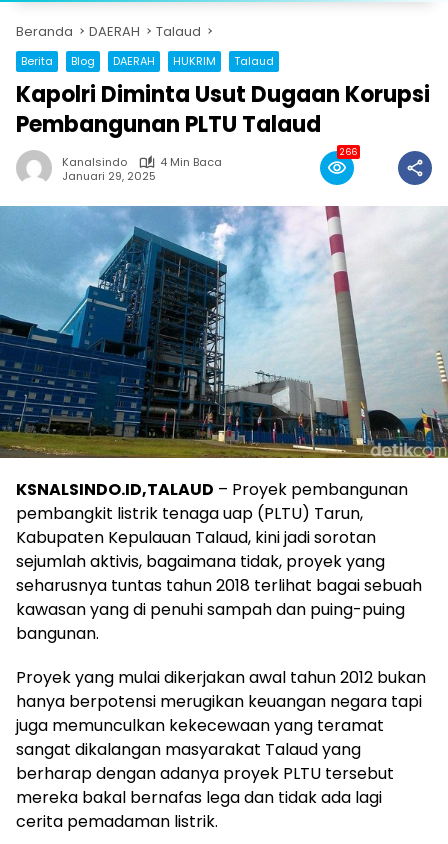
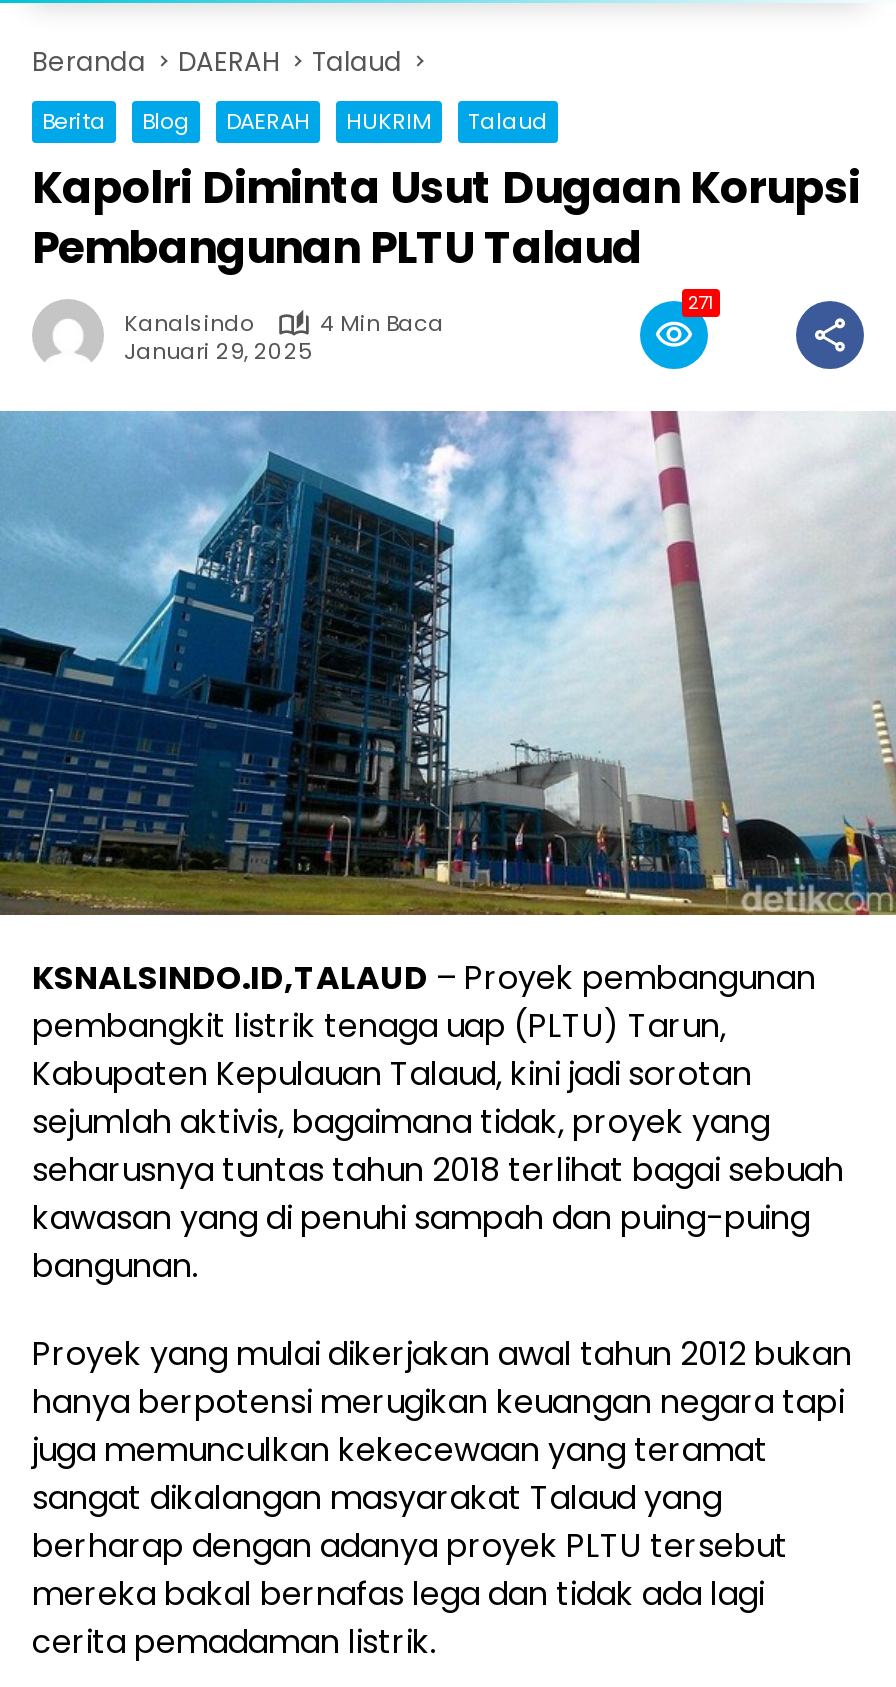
- 266
+ 271
